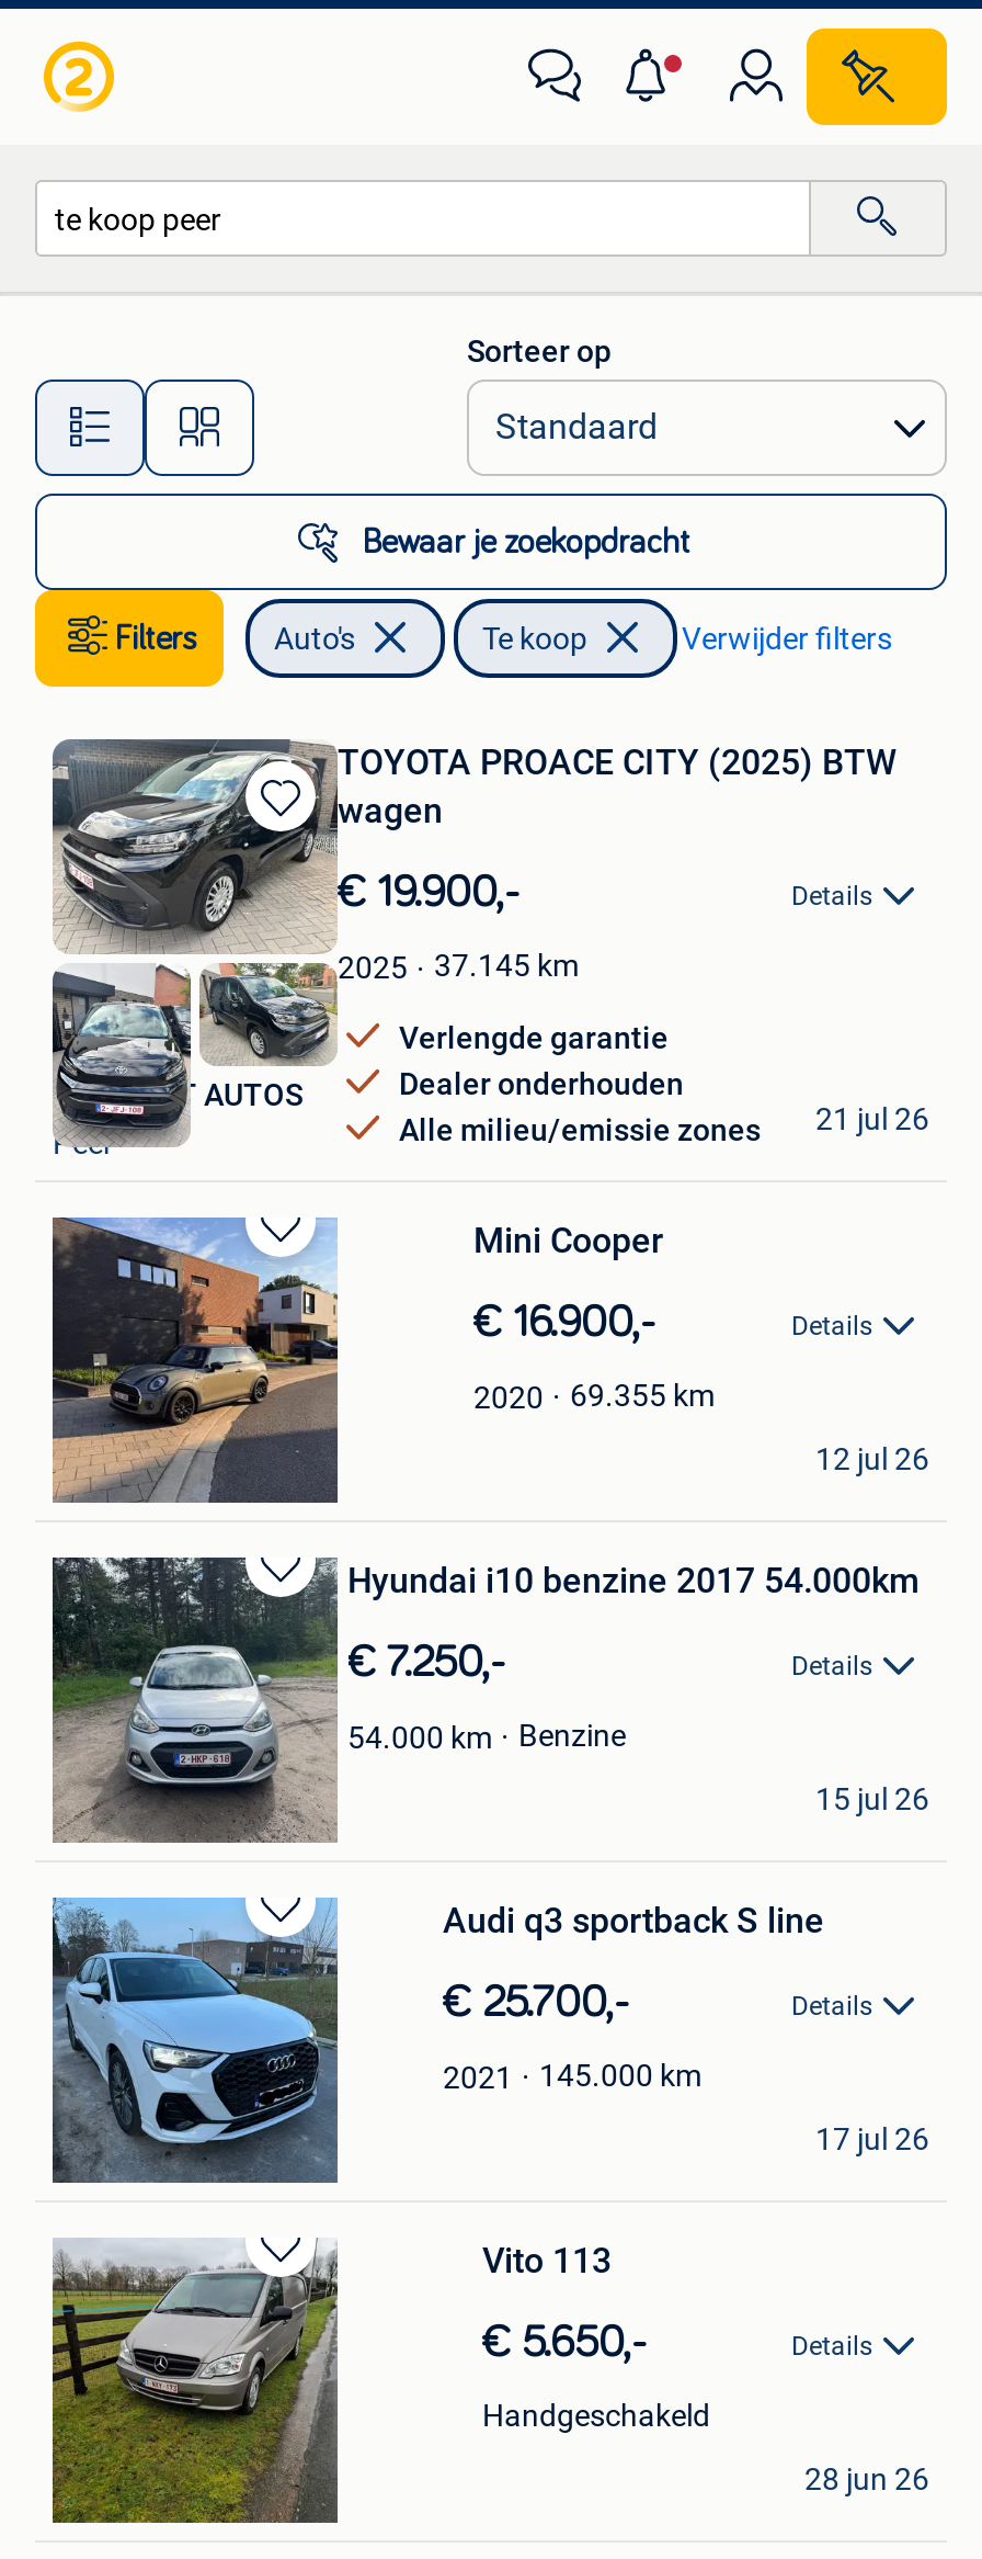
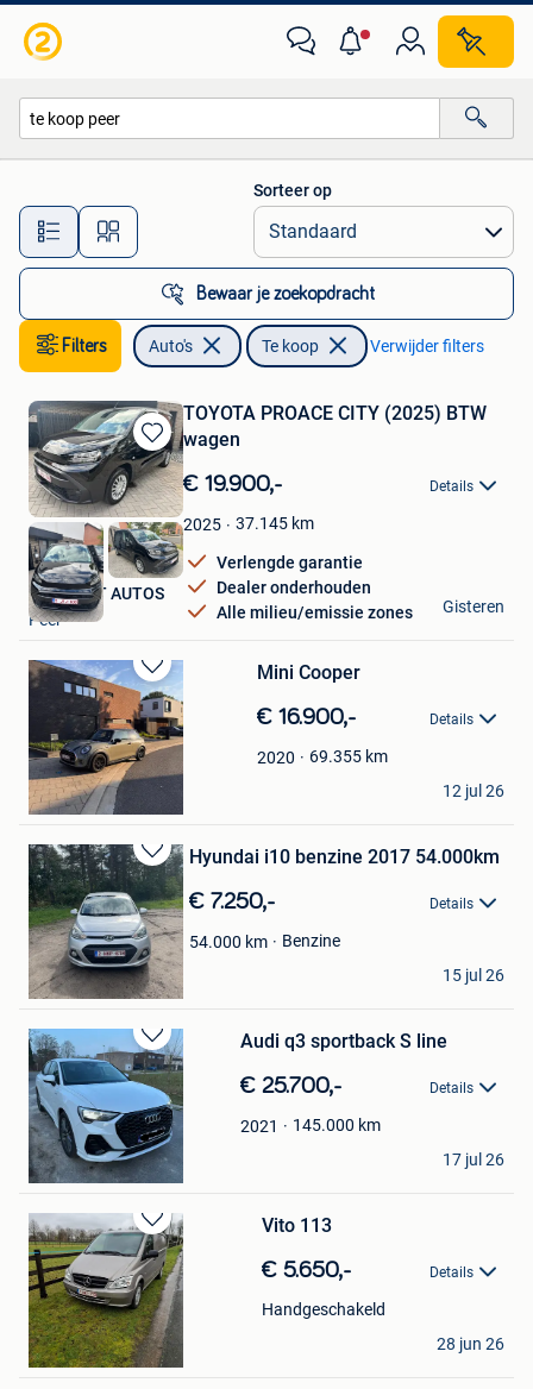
- 21 jul 26
+ Gisteren
